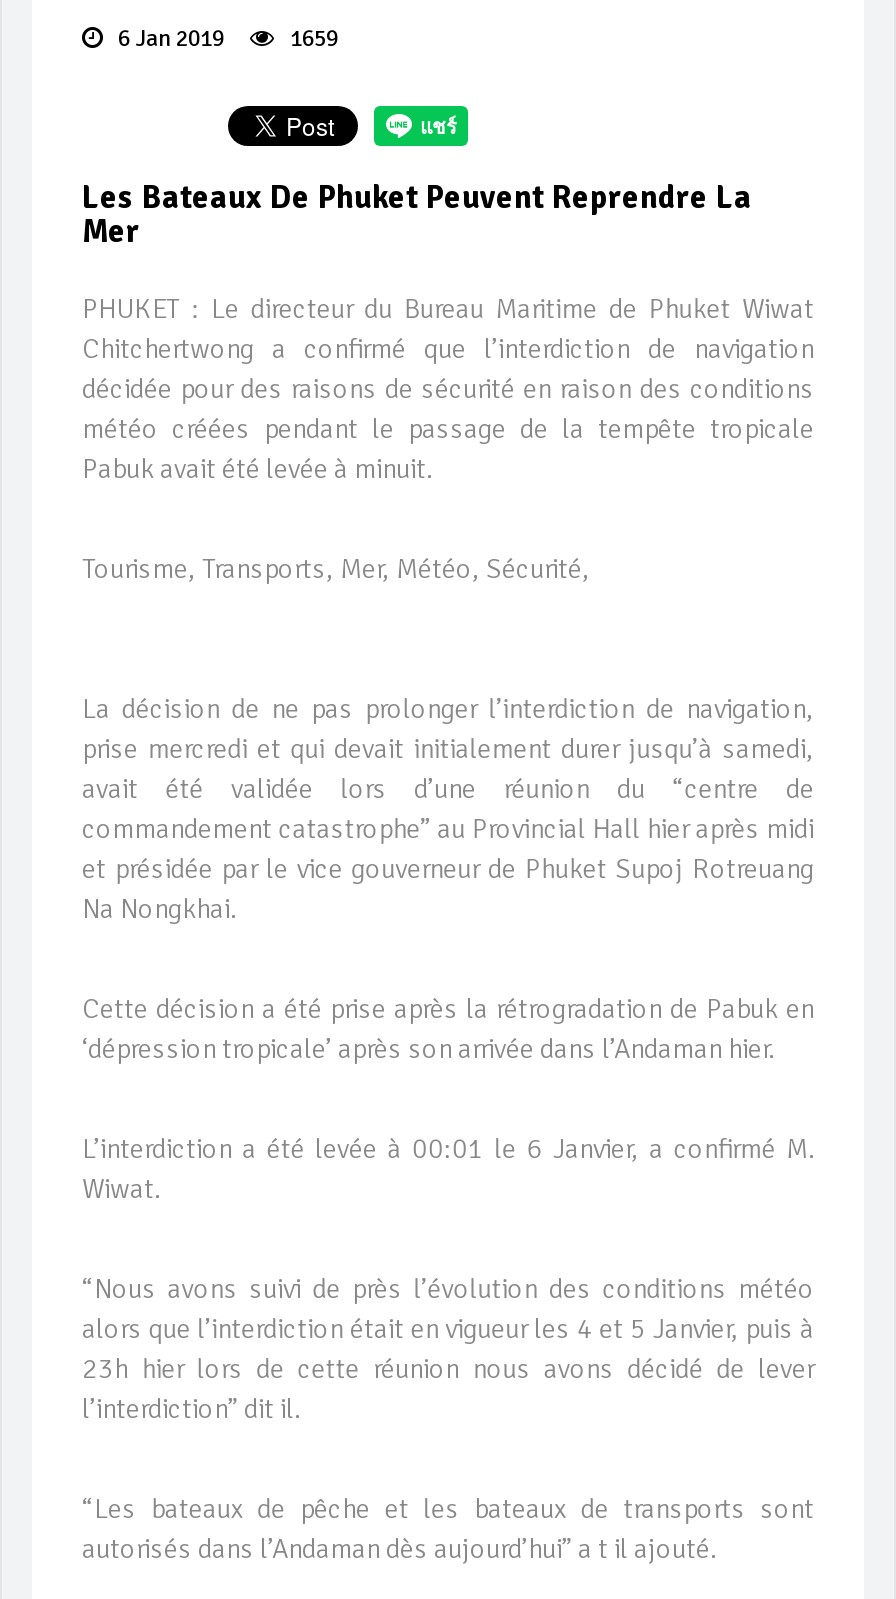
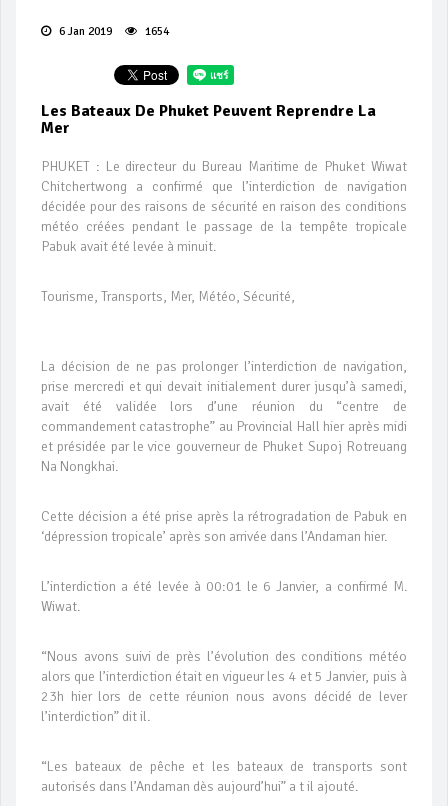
- 6 Jan 2019 1659
+ 6 Jan 2019 1654
